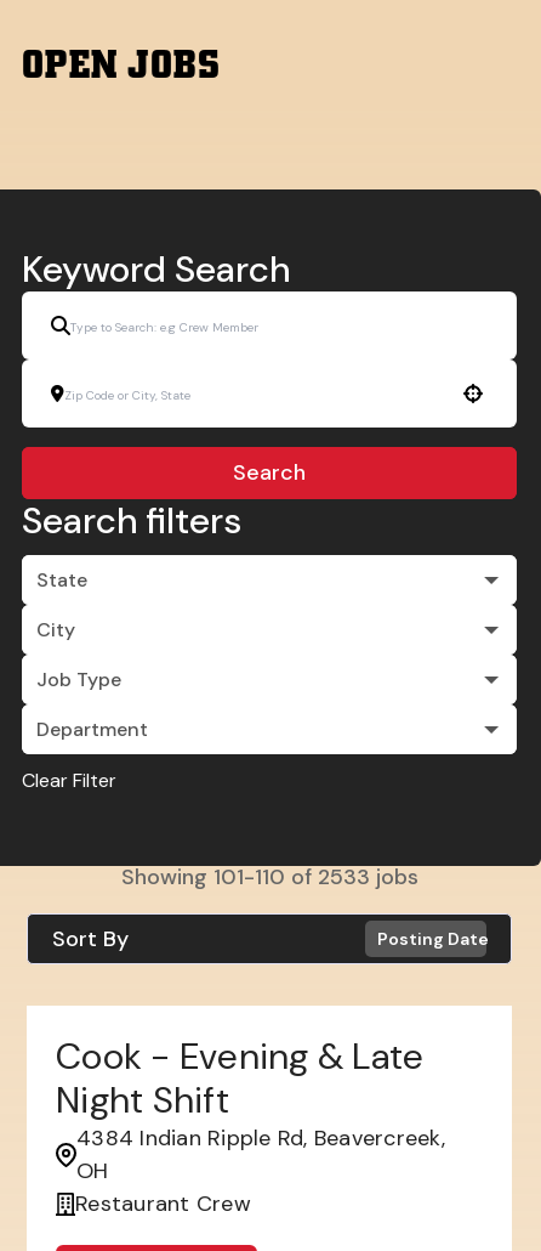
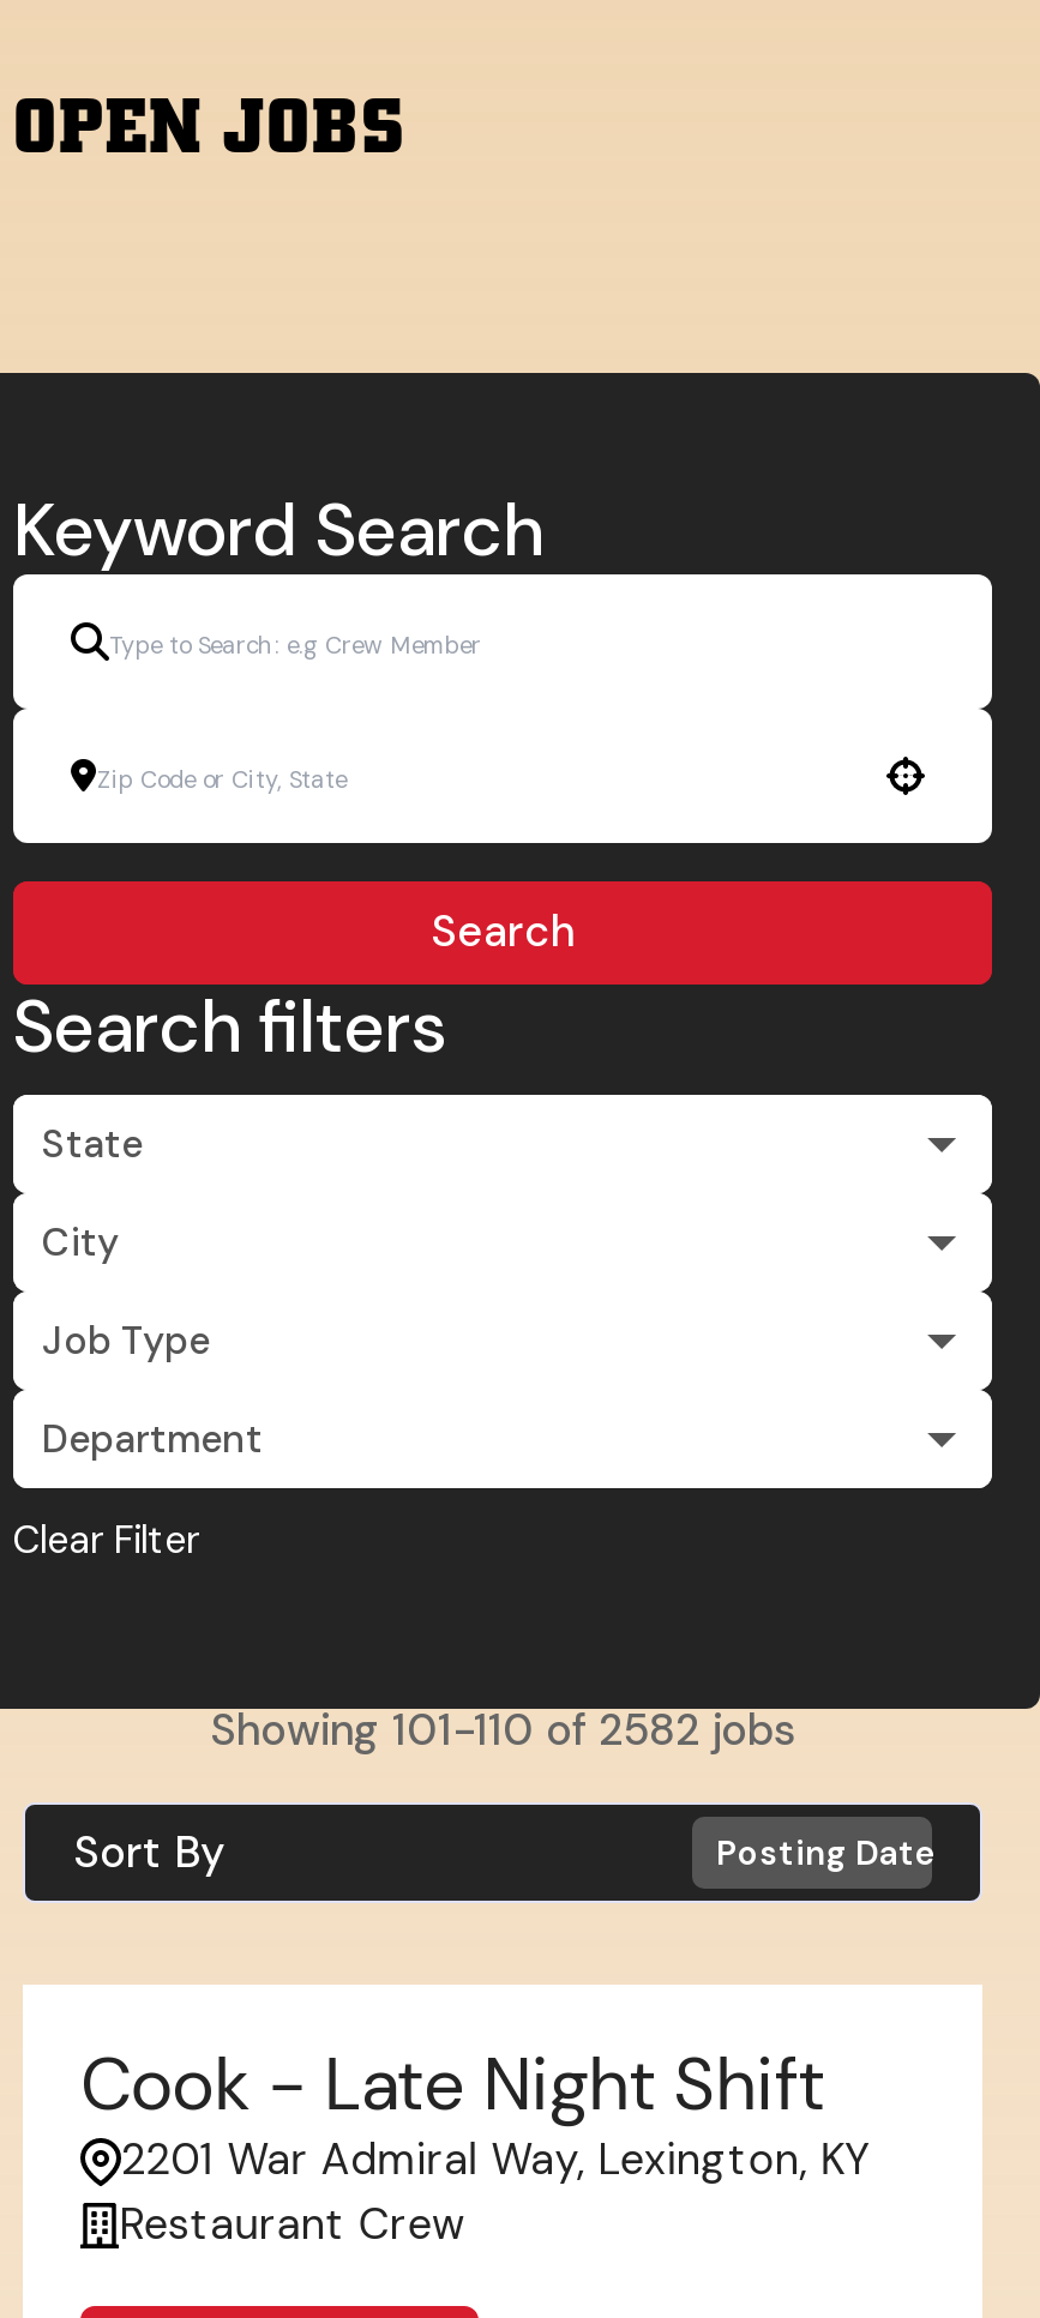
- Showing101-110of2533jobs
+ Showing101-110of2582jobs

- Cook - Evening & Late
- Night Shift
- 4384 Indian Ripple Rd, Beavercreek,
- OH
+ Cook - Late Night Shift
+ 2201 War Admiral Way, Lexington, KY
